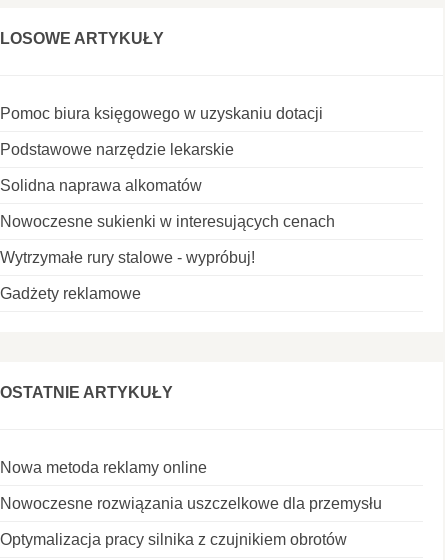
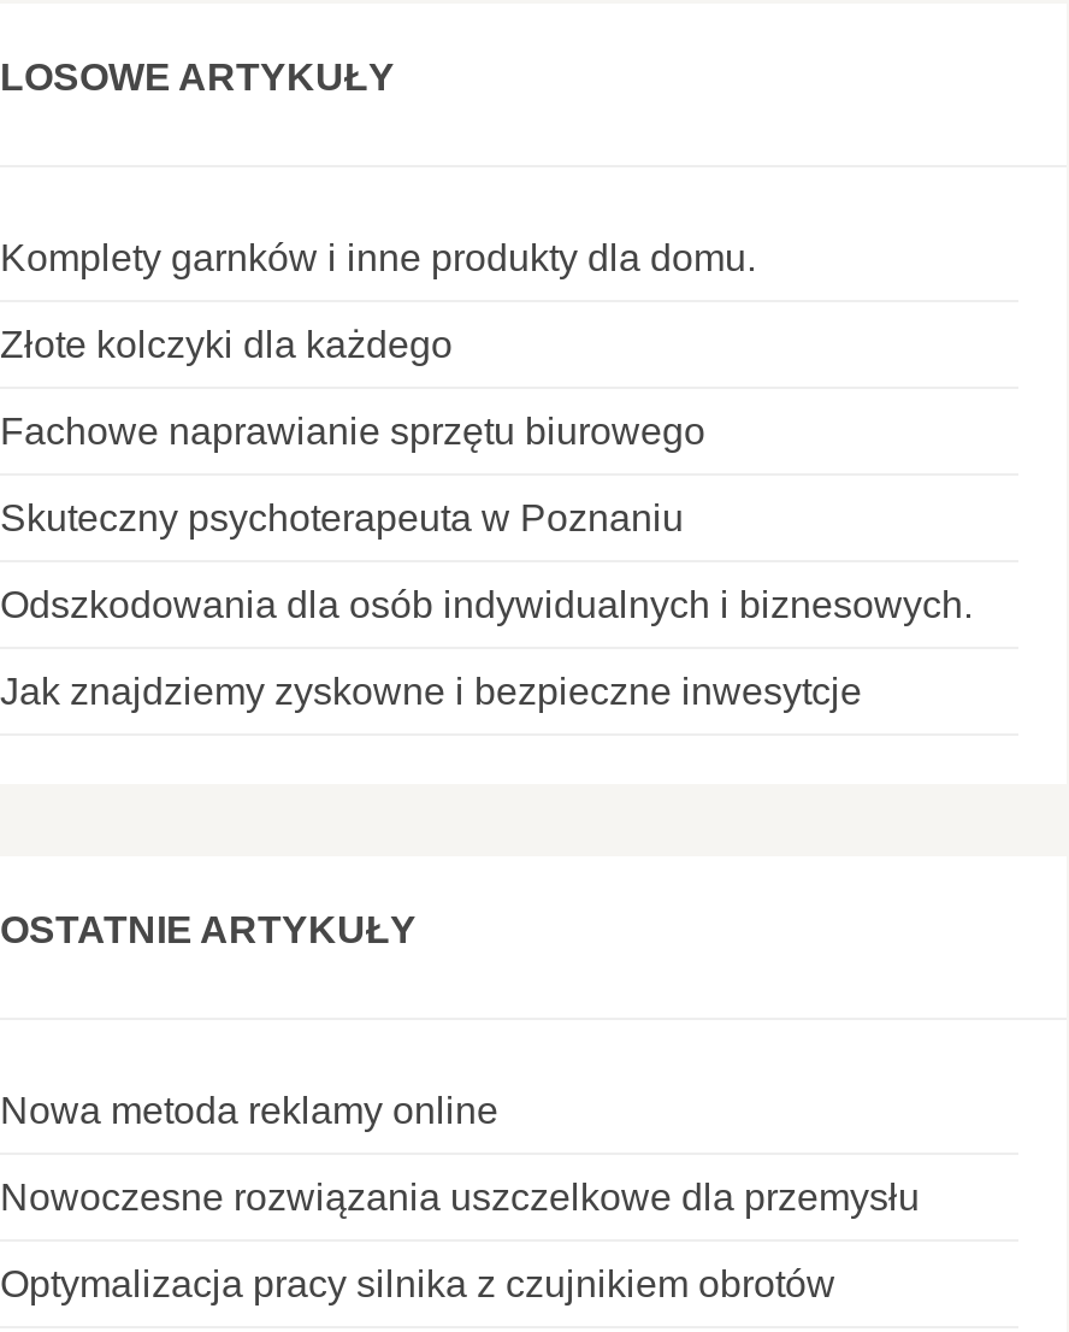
- Pomoc biura księgowego w uzyskaniu dotacji
+ Komplety garnków i inne produkty dla domu.

- Podstawowe narzędzie lekarskie
+ Złote kolczyki dla każdego

- Solidna naprawa alkomatów
+ Fachowe naprawianie sprzętu biurowego

- Nowoczesne sukienki w interesujących cenach
+ Skuteczny psychoterapeuta w Poznaniu

- Wytrzymałe rury stalowe - wypróbuj!
+ Odszkodowania dla osób indywidualnych i biznesowych.

- Gadżety reklamowe
+ Jak znajdziemy zyskowne i bezpieczne inwesytcje
